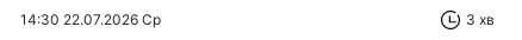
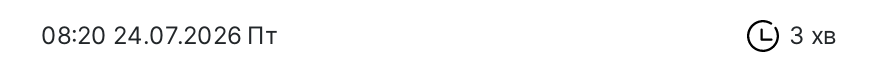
- 14:30 22.07.2026 Ср
+ 08:20 24.07.2026 Пт
